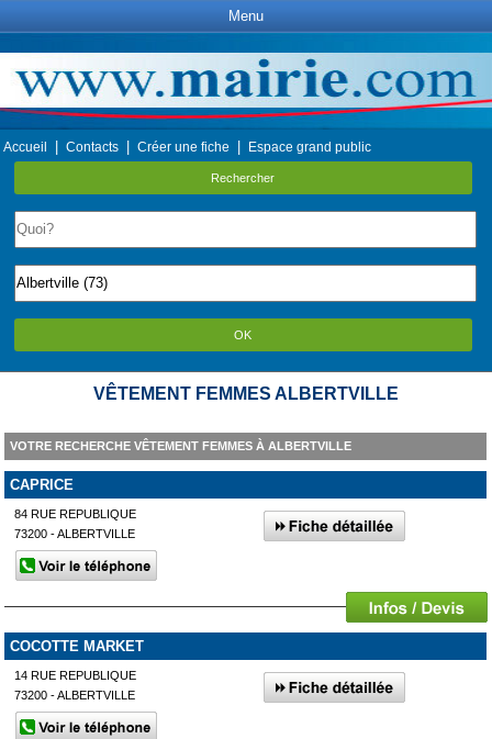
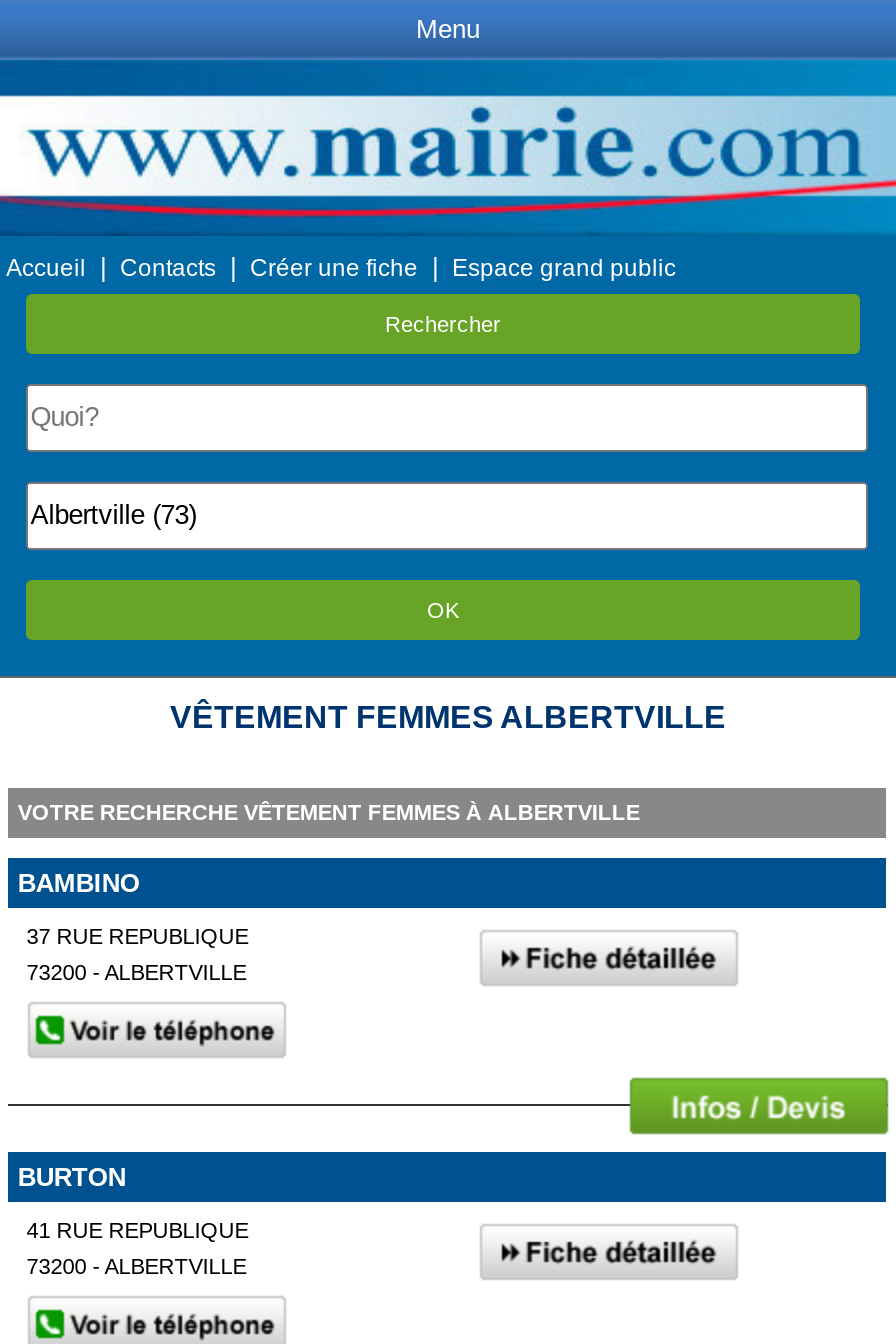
- CAPRICE
+ BAMBINO

- 84 RUE REPUBLIQUE
+ 37 RUE REPUBLIQUE

- COCOTTE MARKET
+ BURTON

- 14 RUE REPUBLIQUE
+ 41 RUE REPUBLIQUE
